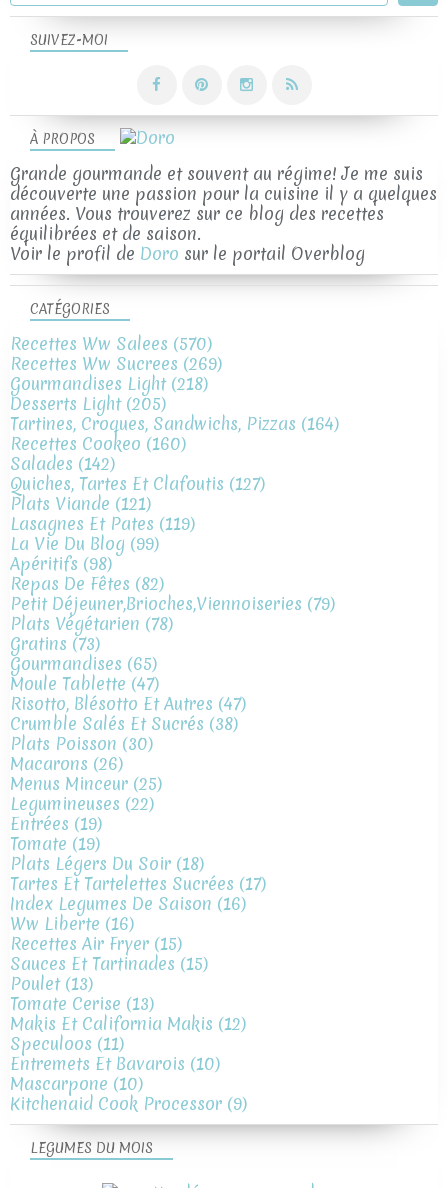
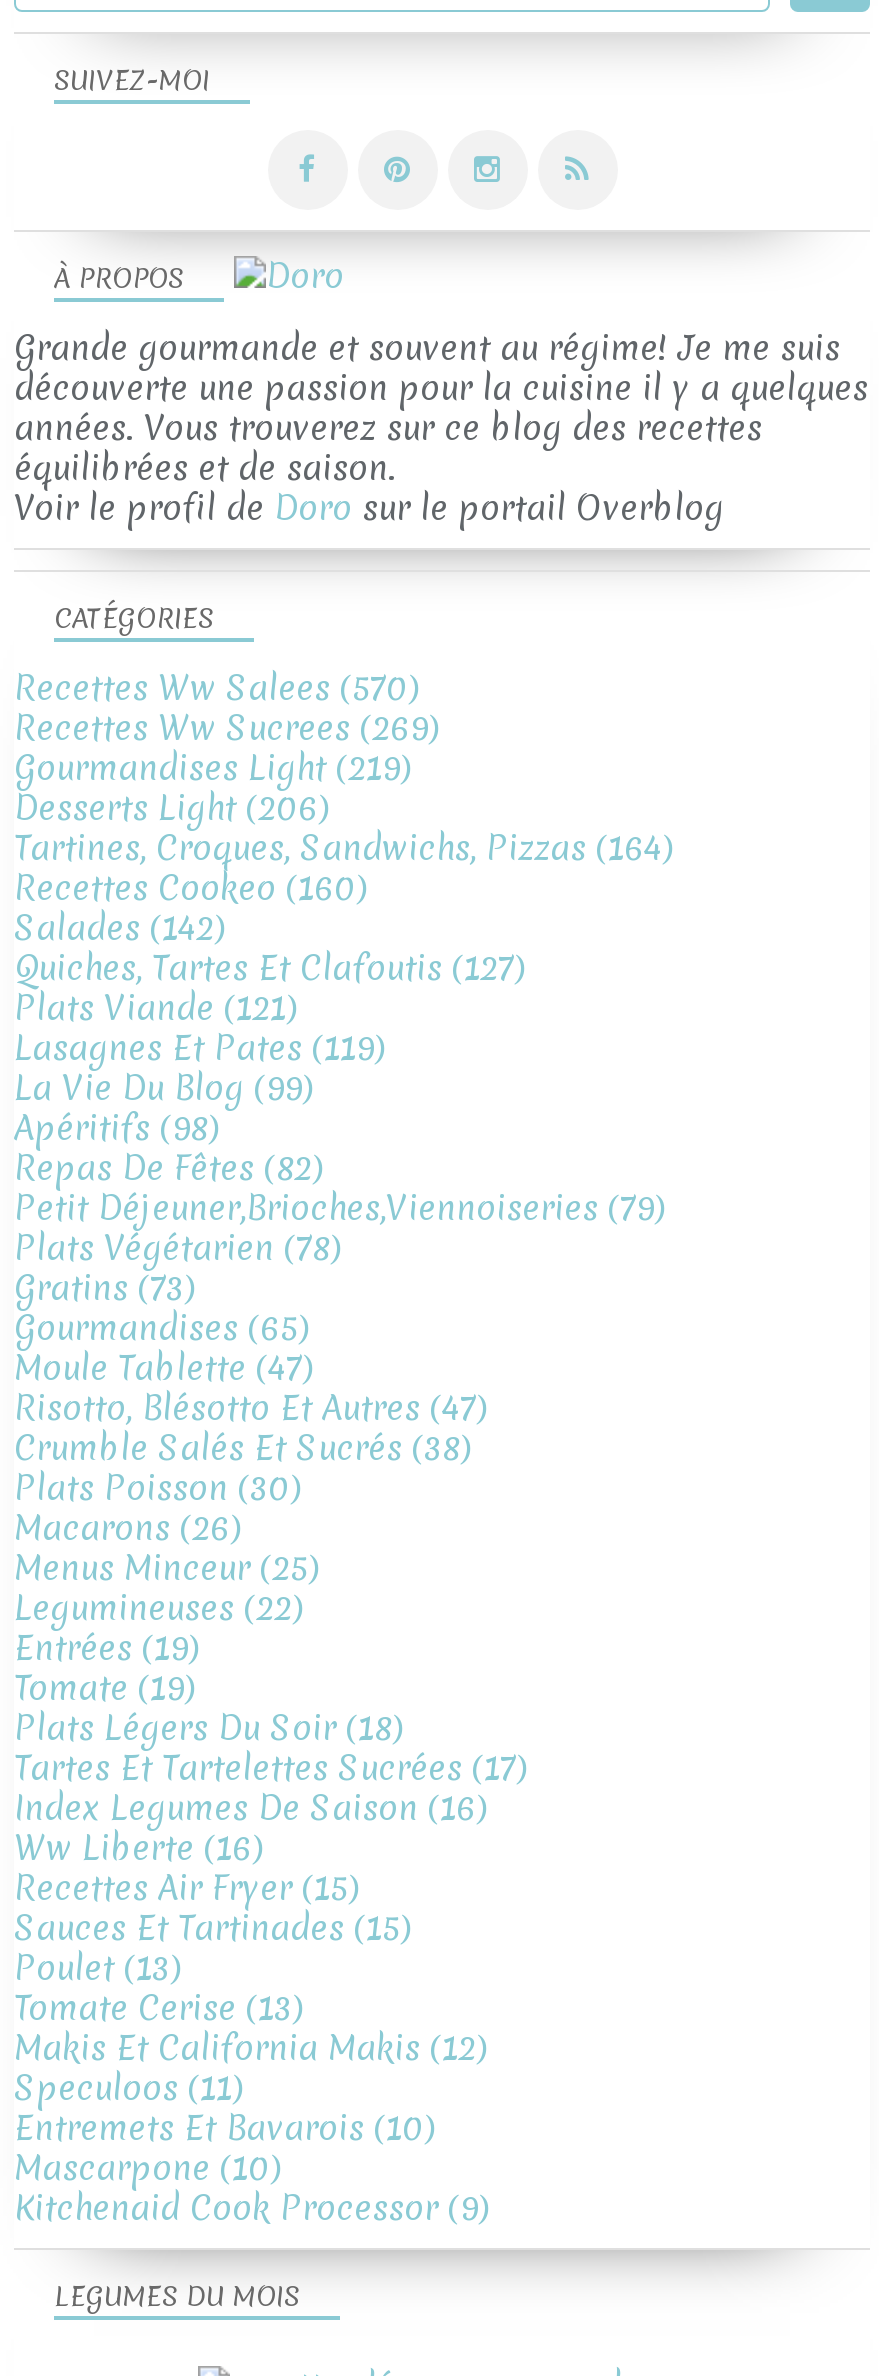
- Gourmandises Light (218)
+ Gourmandises Light (219)

- Desserts Light (205)
+ Desserts Light (206)
